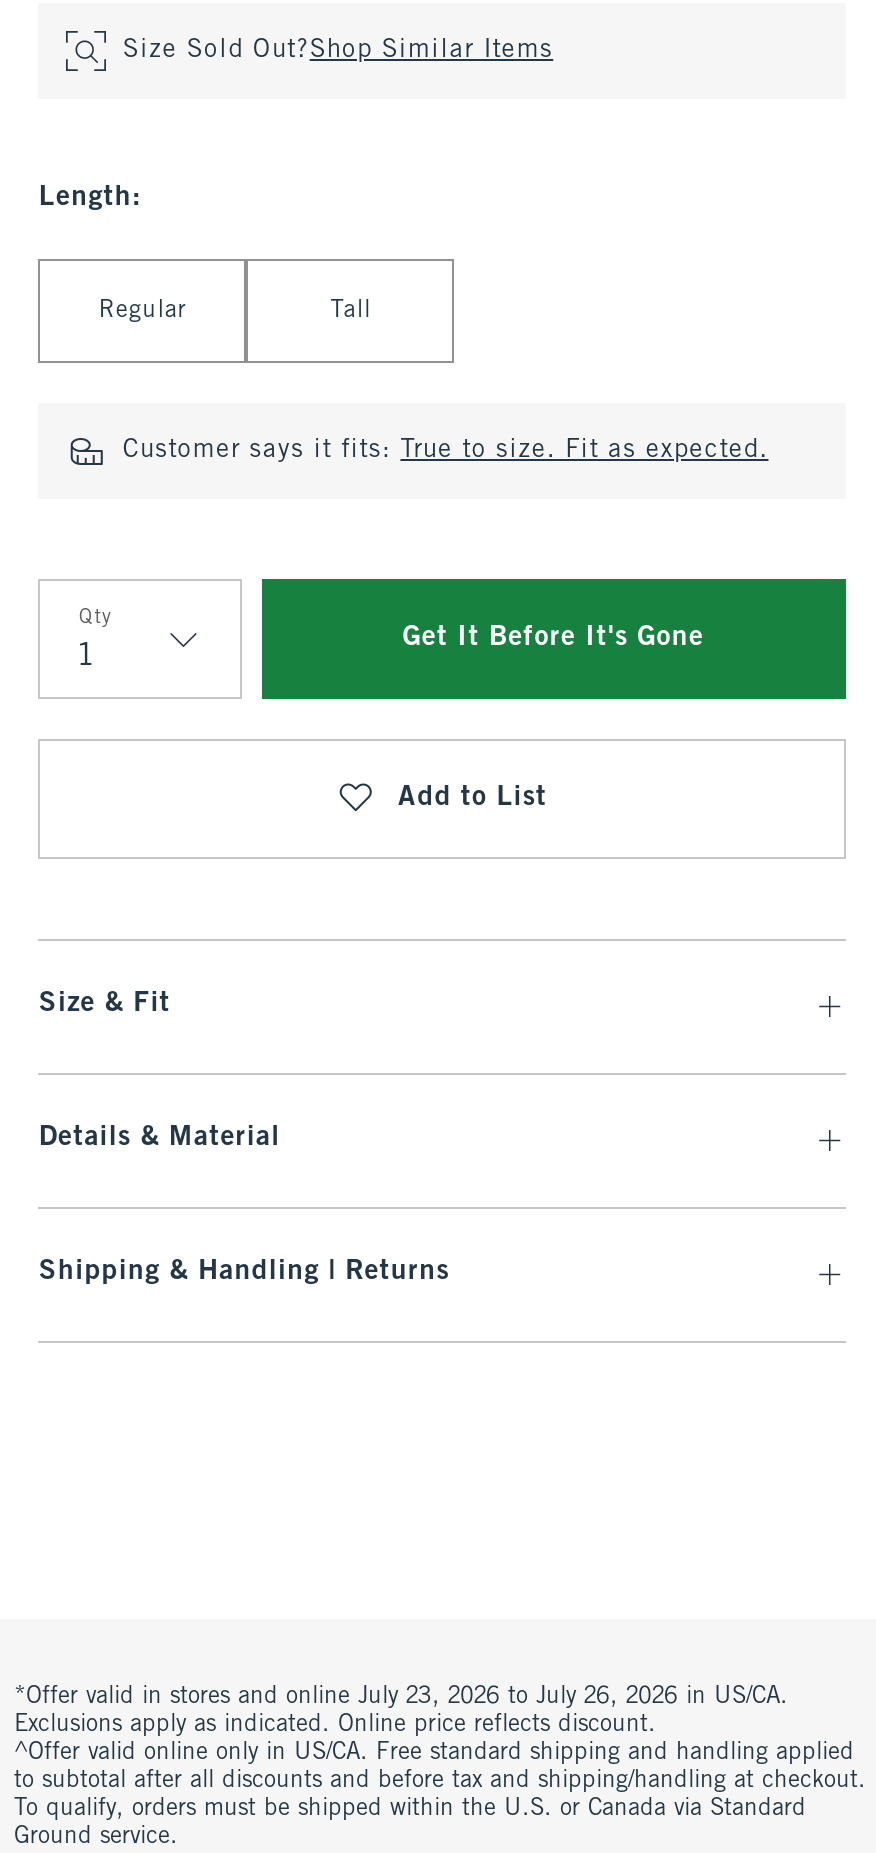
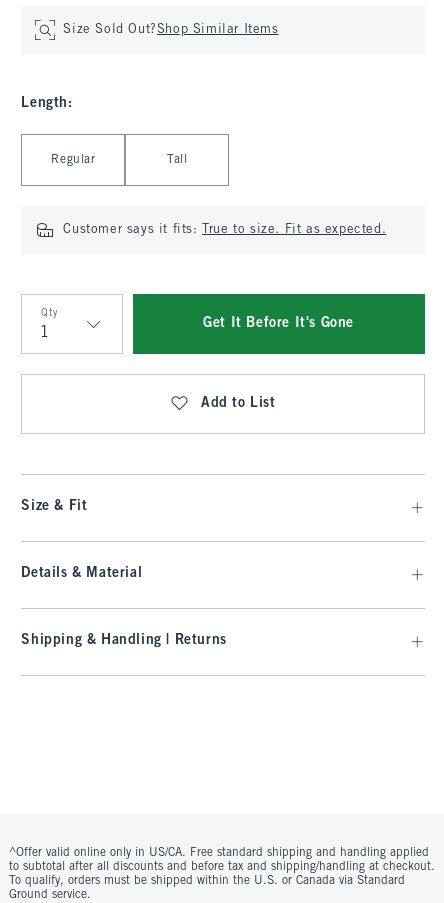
- *Offer valid in stores and online July 23, 2026 to July 26, 2026 in US/CA.
- Exclusions apply as indicated. Online price reflects discount.
